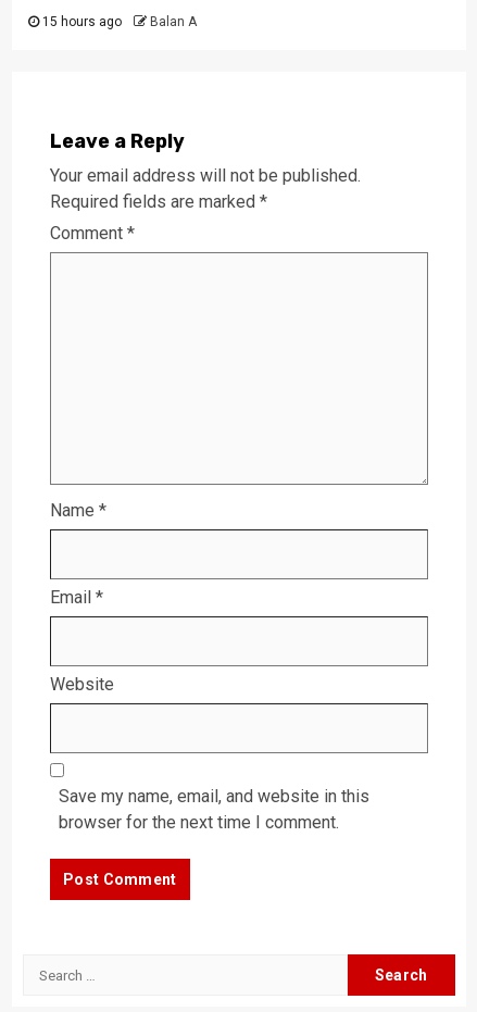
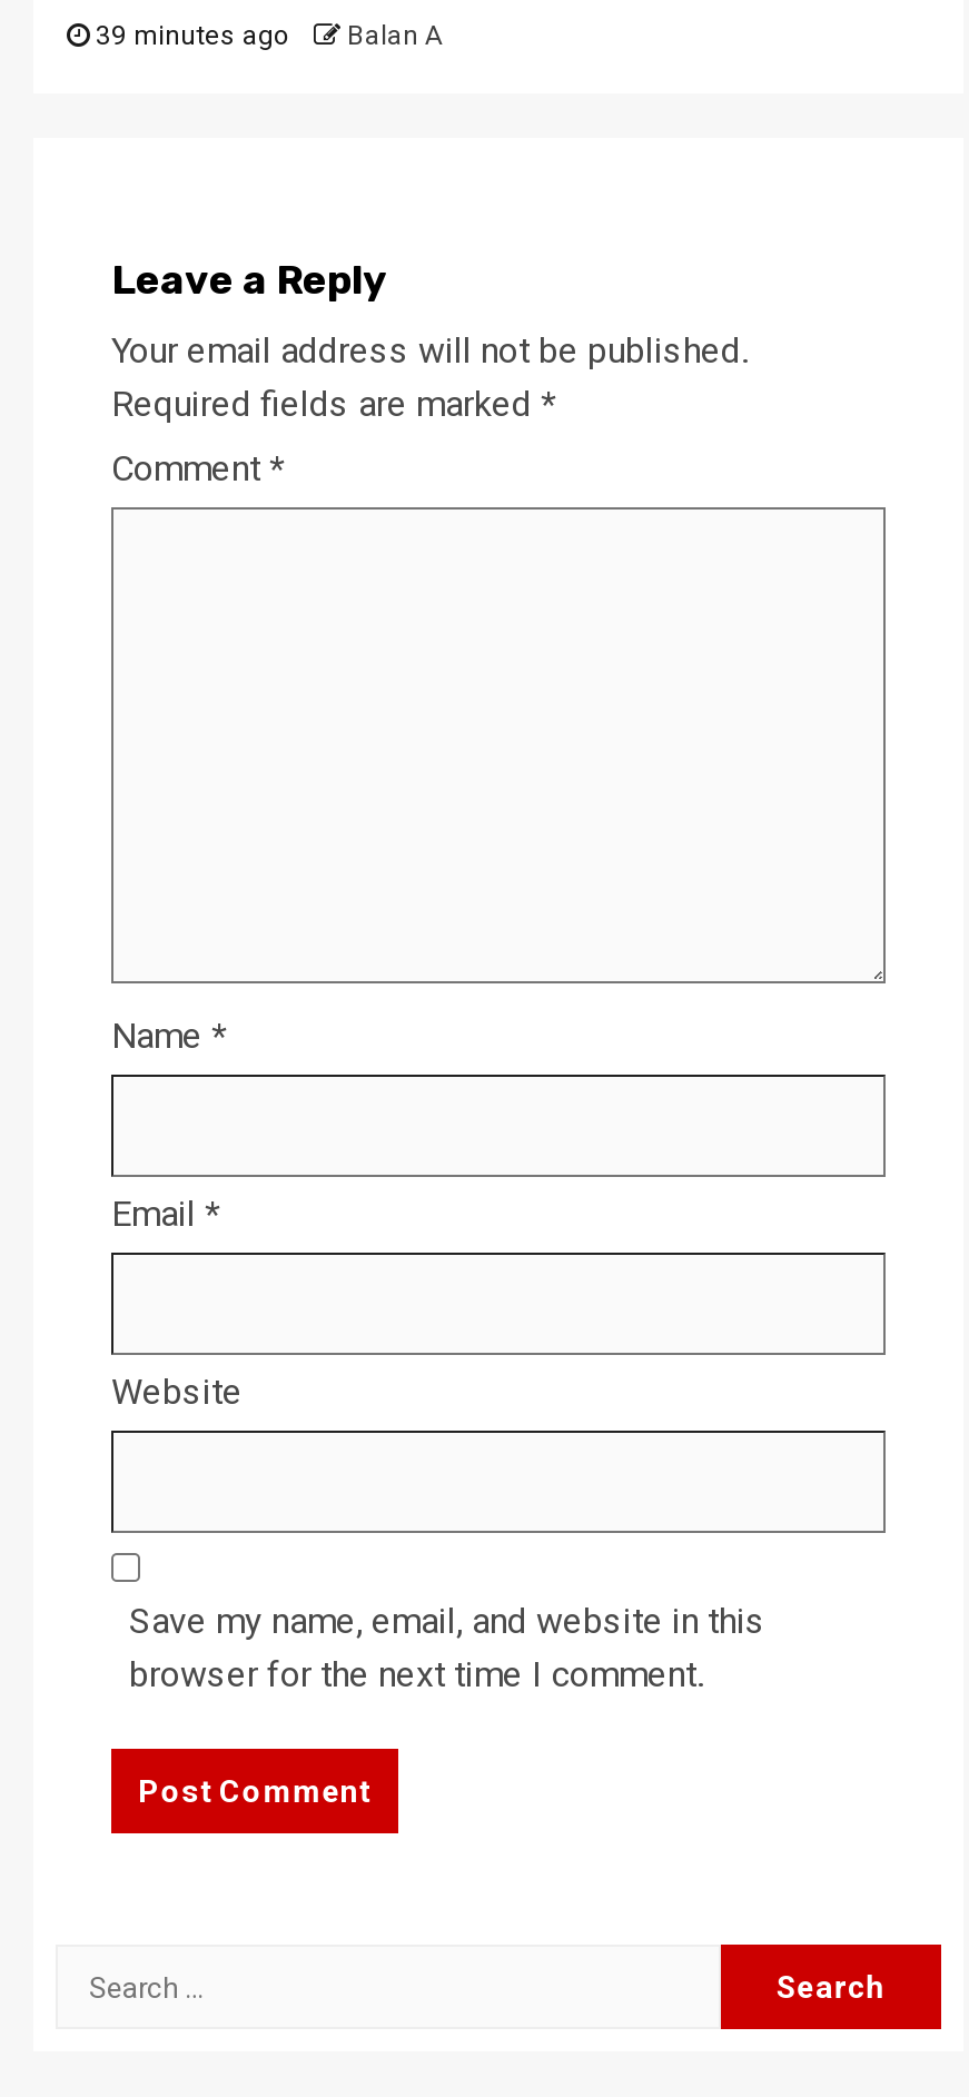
- 15 hours ago Balan A
+ 39 minutes ago Balan A
